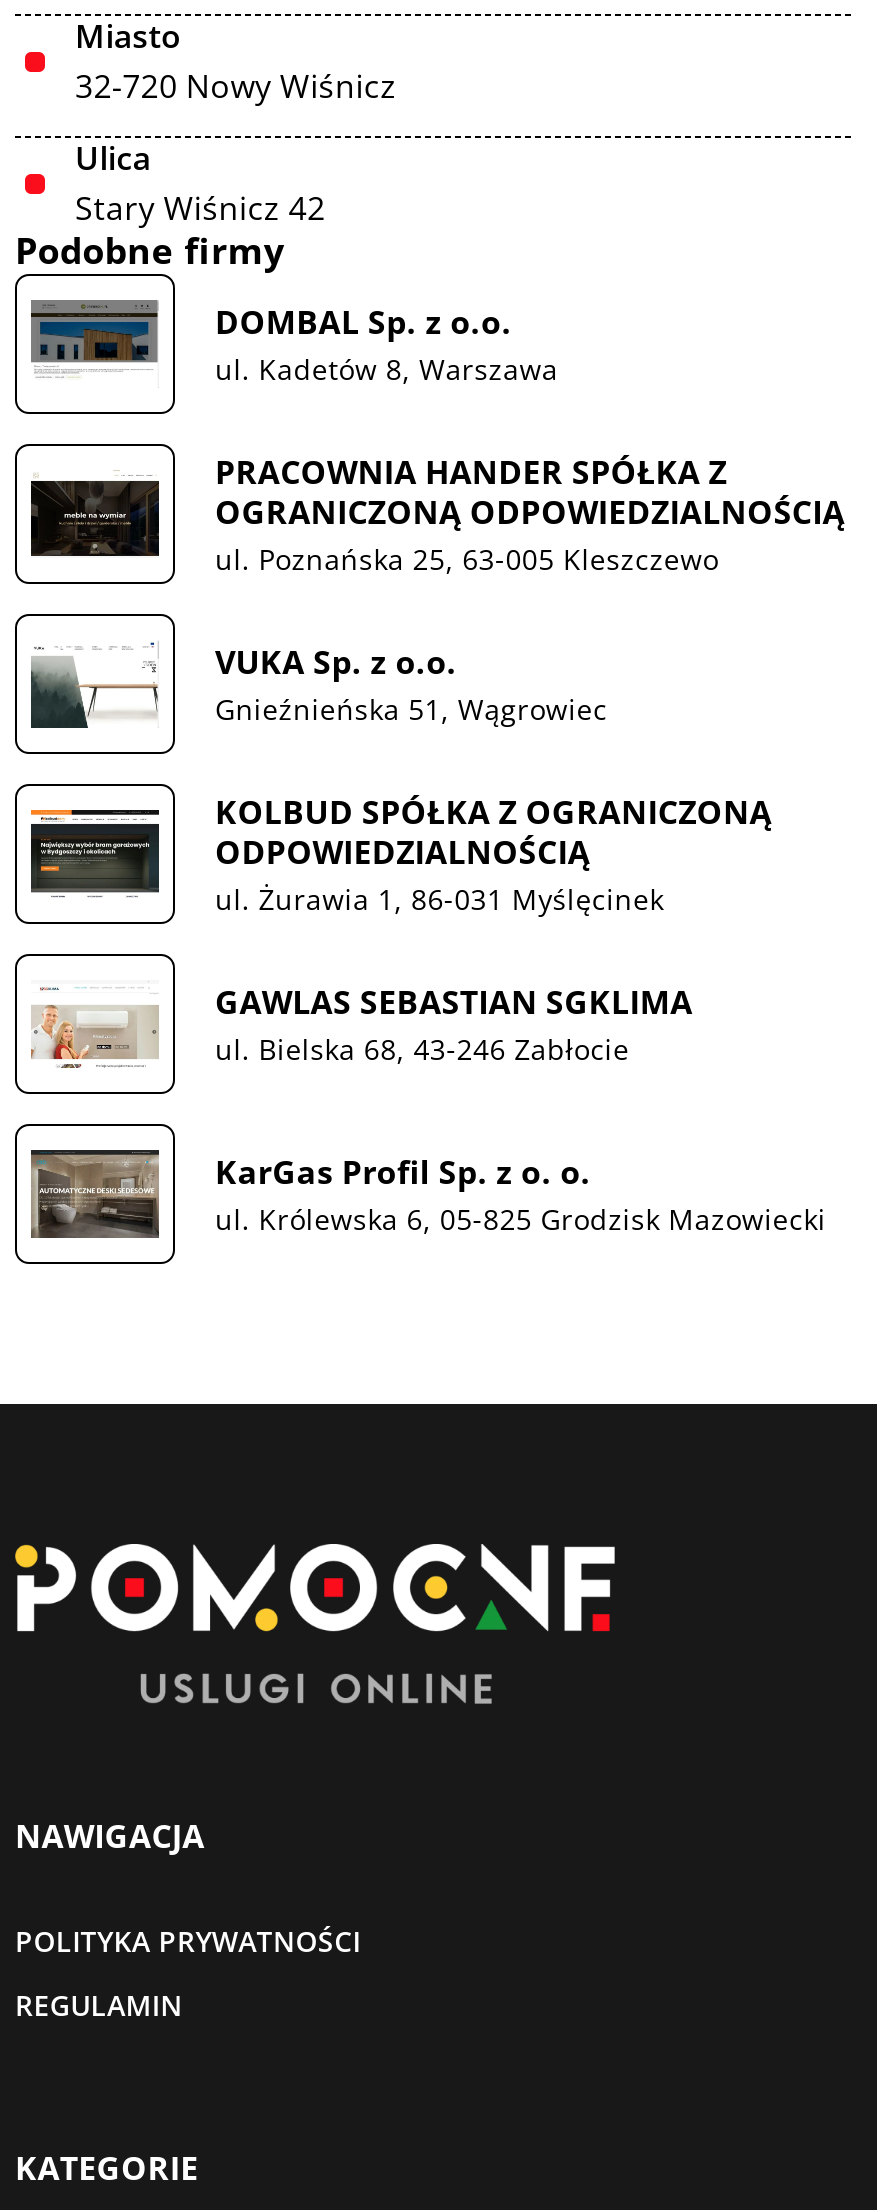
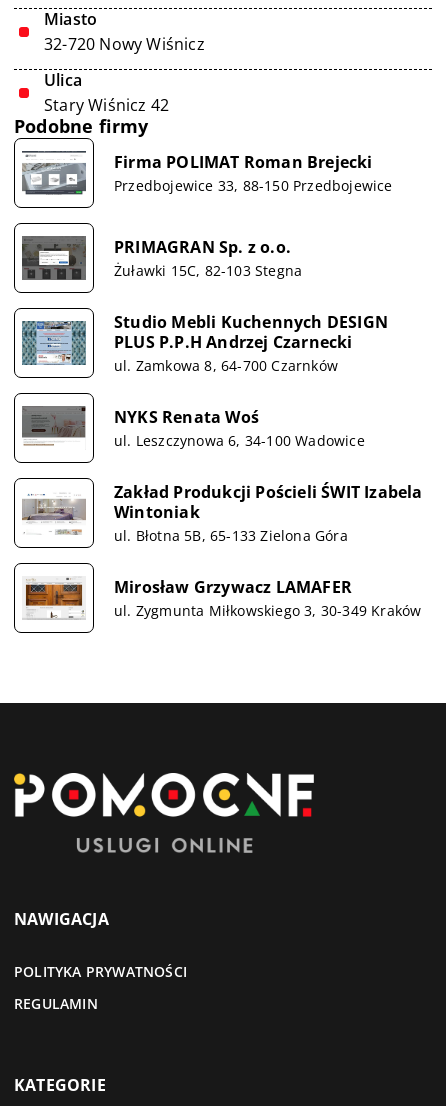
- [image]
- DOMBAL Sp. z o.o.
- ul. Kadetów 8, Warszawa
+ [image]
+ Firma POLIMAT Roman Brejecki
+ Przedbojewice 33, 88-150 Przedbojewice

- [image]
- PRACOWNIA HANDER SPÓŁKA Z
- OGRANICZONĄ ODPOWIEDZIALNOŚCIĄ
- ul. Poznańska 25, 63-005 Kleszczewo
+ [image]
+ PRIMAGRAN Sp. z o.o.
+ Żuławki 15C, 82-103 Stegna

- [image]
- VUKA Sp. z o.o.
- Gnieźnieńska 51, Wągrowiec
+ [image]
+ Studio Mebli Kuchennych DESIGN
+ PLUS P.P.H Andrzej Czarnecki
+ ul. Zamkowa 8, 64-700 Czarnków

- [image]
- KOLBUD SPÓŁKA Z OGRANICZONĄ
- ODPOWIEDZIALNOŚCIĄ
- ul. Żurawia 1, 86-031 Myślęcinek
+ [image]
+ NYKS Renata Woś
+ ul. Leszczynowa 6, 34-100 Wadowice

- [image]
- GAWLAS SEBASTIAN SGKLIMA
- ul. Bielska 68, 43-246 Zabłocie
+ [image]
+ Zakład Produkcji Pościeli ŚWIT Izabela
+ Wintoniak
+ ul. Błotna 5B, 65-133 Zielona Góra

- [image]
- KarGas Profil Sp. z o. o.
- ul. Królewska 6, 05-825 Grodzisk Mazowiecki
+ [image]
+ Mirosław Grzywacz LAMAFER
+ ul. Zygmunta Miłkowskiego 3, 30-349 Kraków
